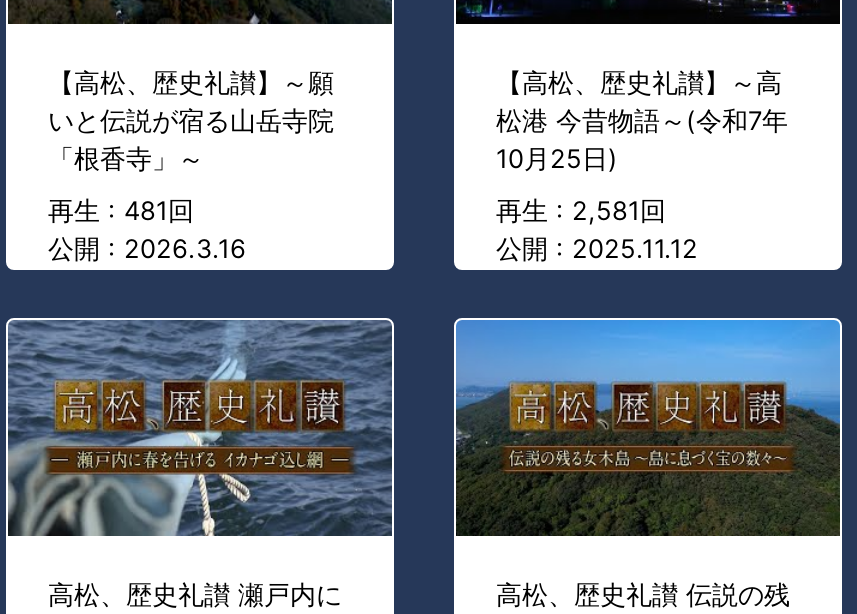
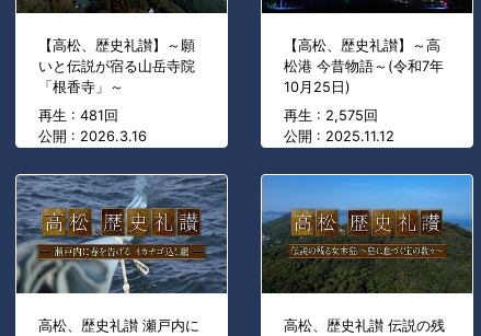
- 再生 : 2,581回
+ 再生 : 2,575回
